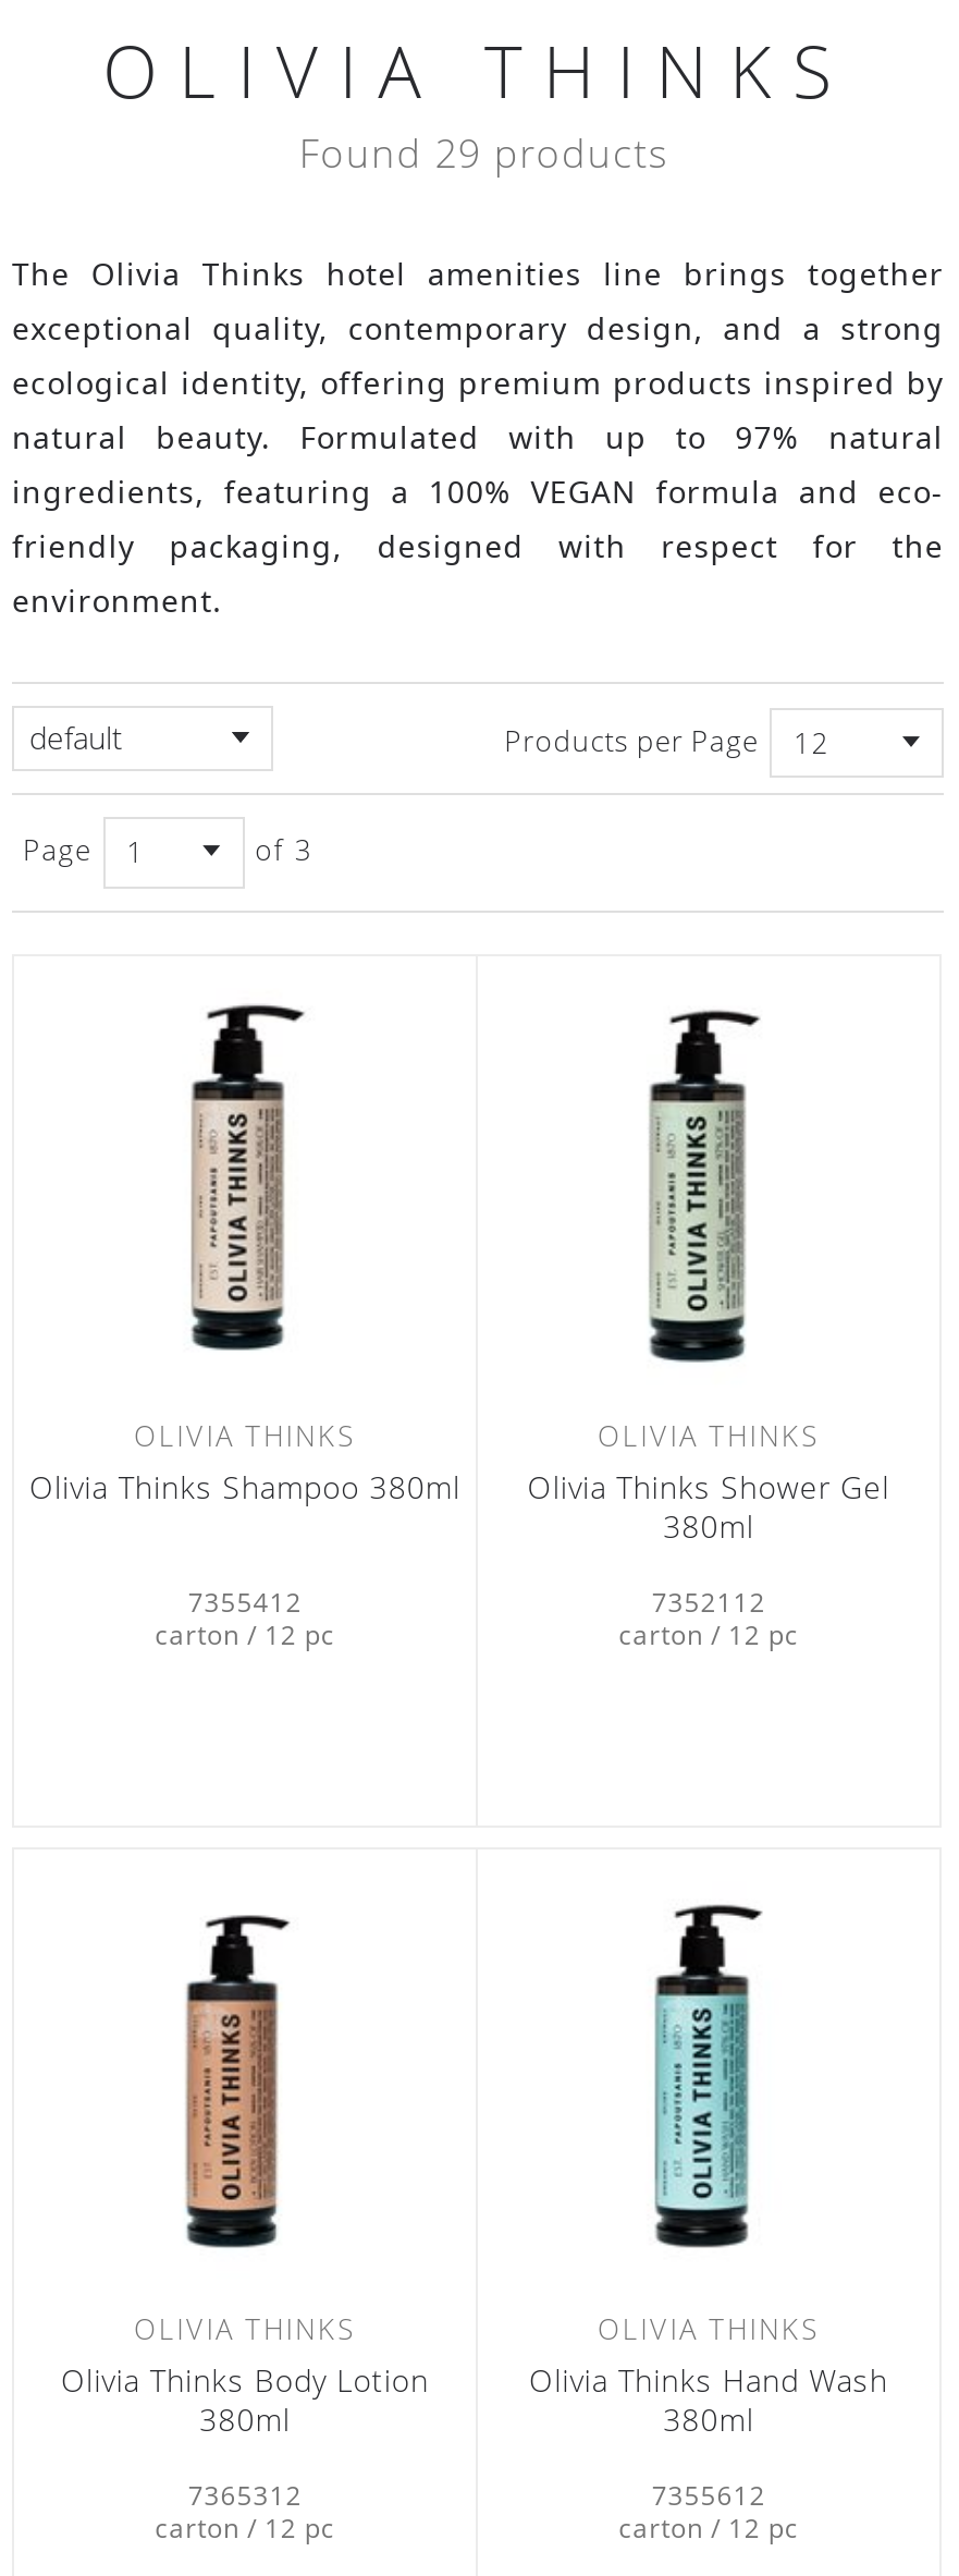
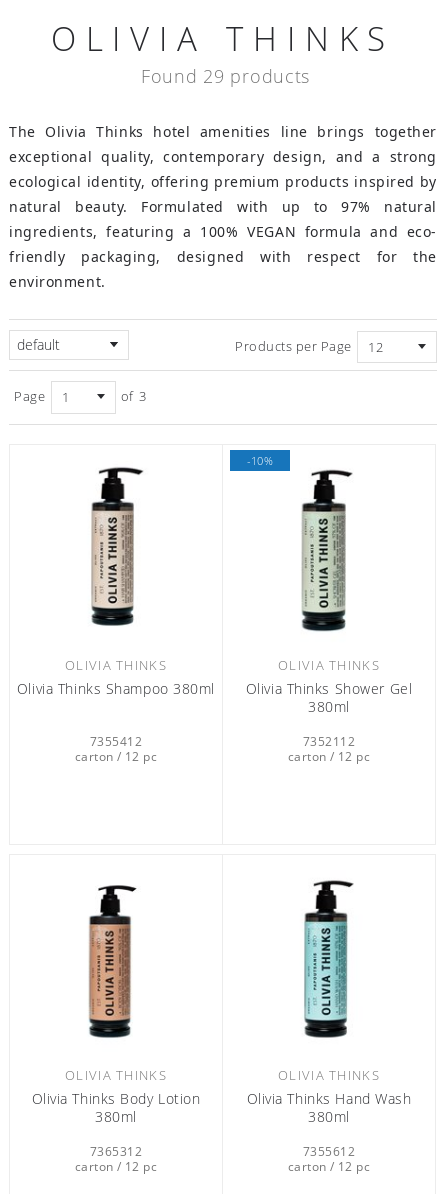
+ -10%
